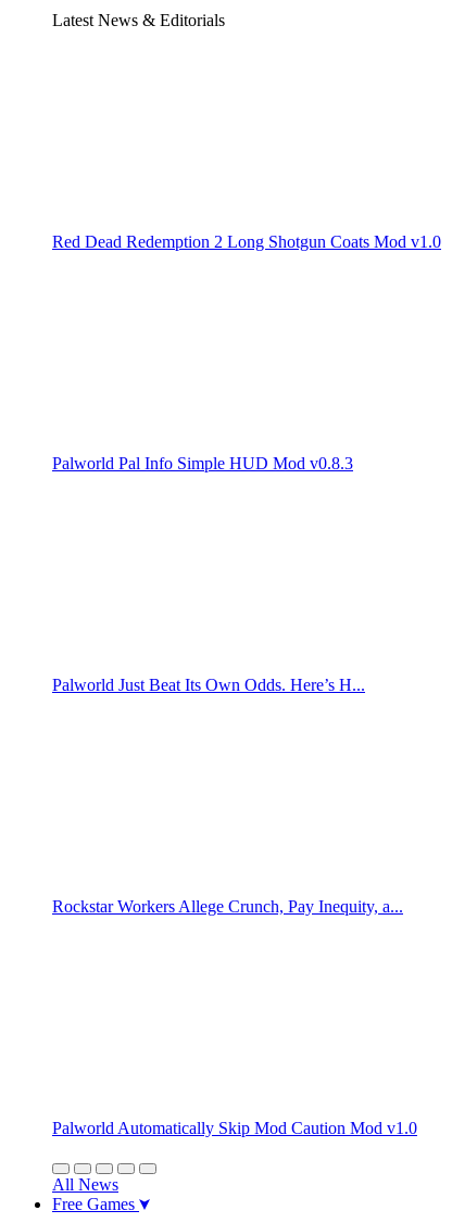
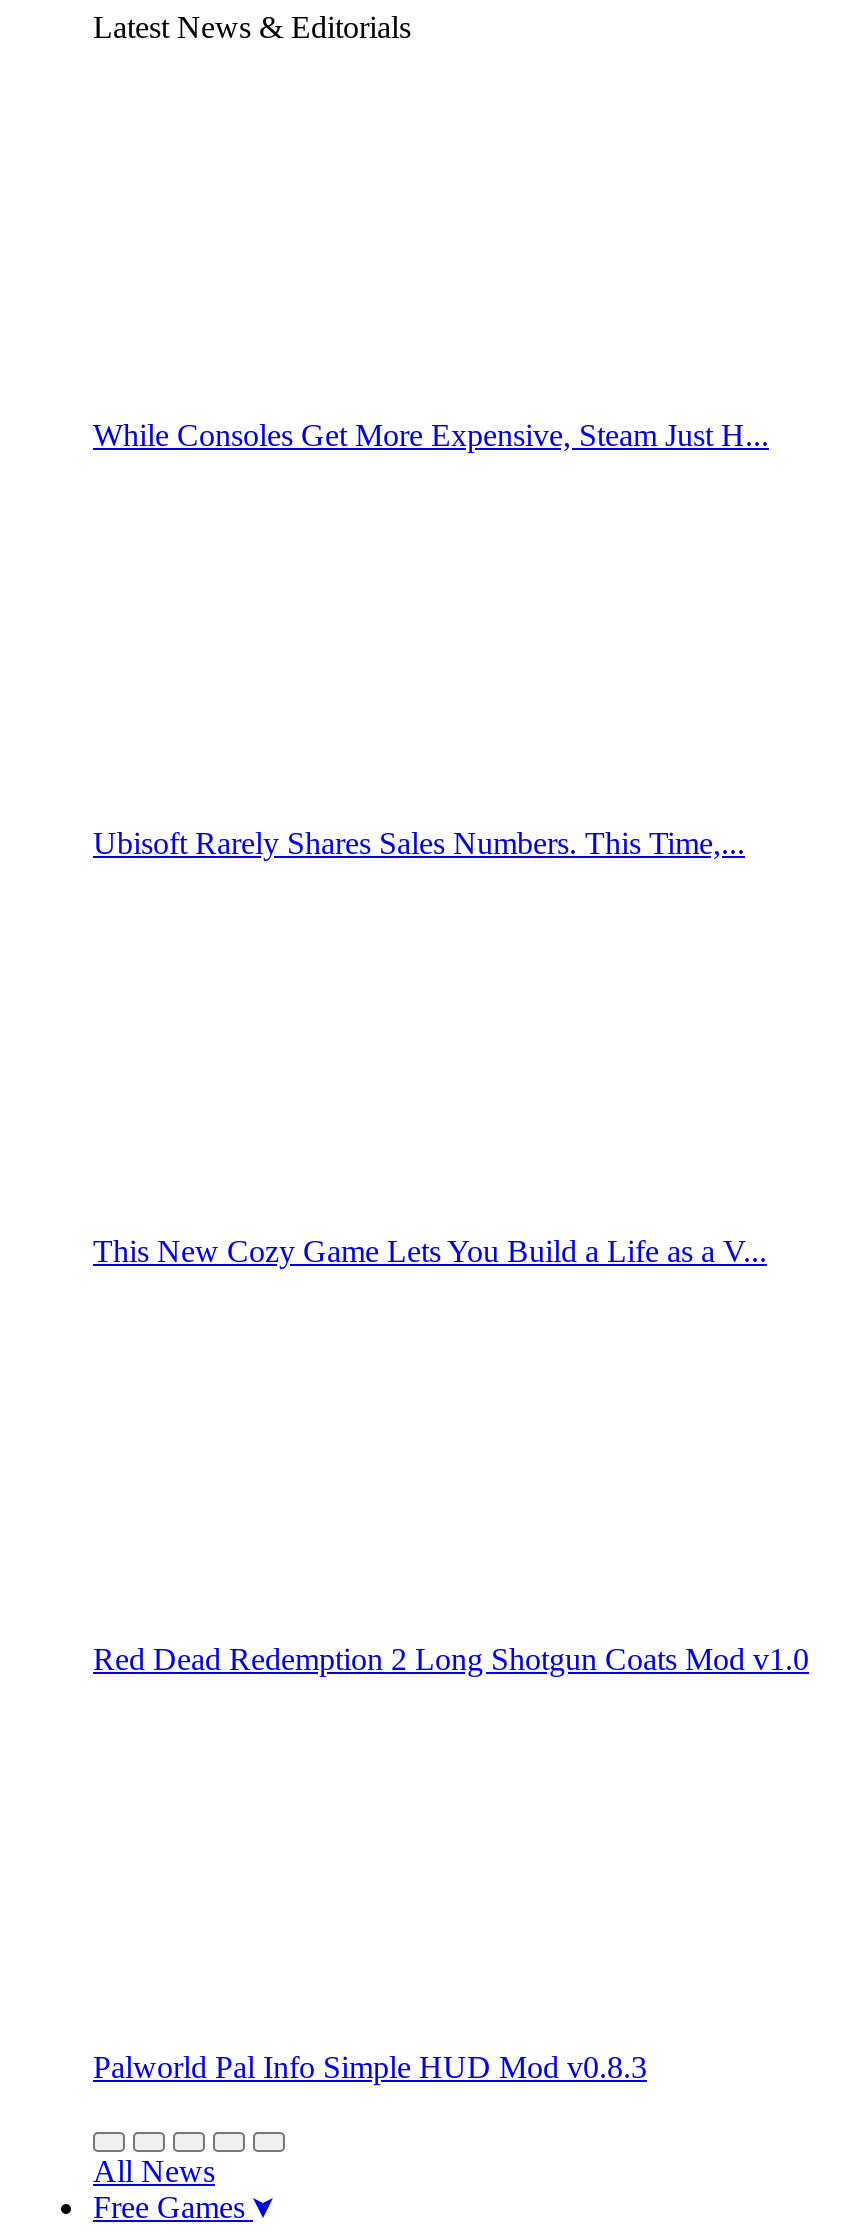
+ While Consoles Get More Expensive, Steam Just H...

+ Ubisoft Rarely Shares Sales Numbers. This Time,...

+ This New Cozy Game Lets You Build a Life as a V...

moved down: Red Dead Redemption 2 Long Shotgun Coats Mod v1.0 | Palworld Pal Info Simple HUD Mod v0.8.3

- Palworld Just Beat Its Own Odds. Here’s H...

- Rockstar Workers Allege Crunch, Pay Inequity, a...

- Palworld Automatically Skip Mod Caution Mod v1.0
